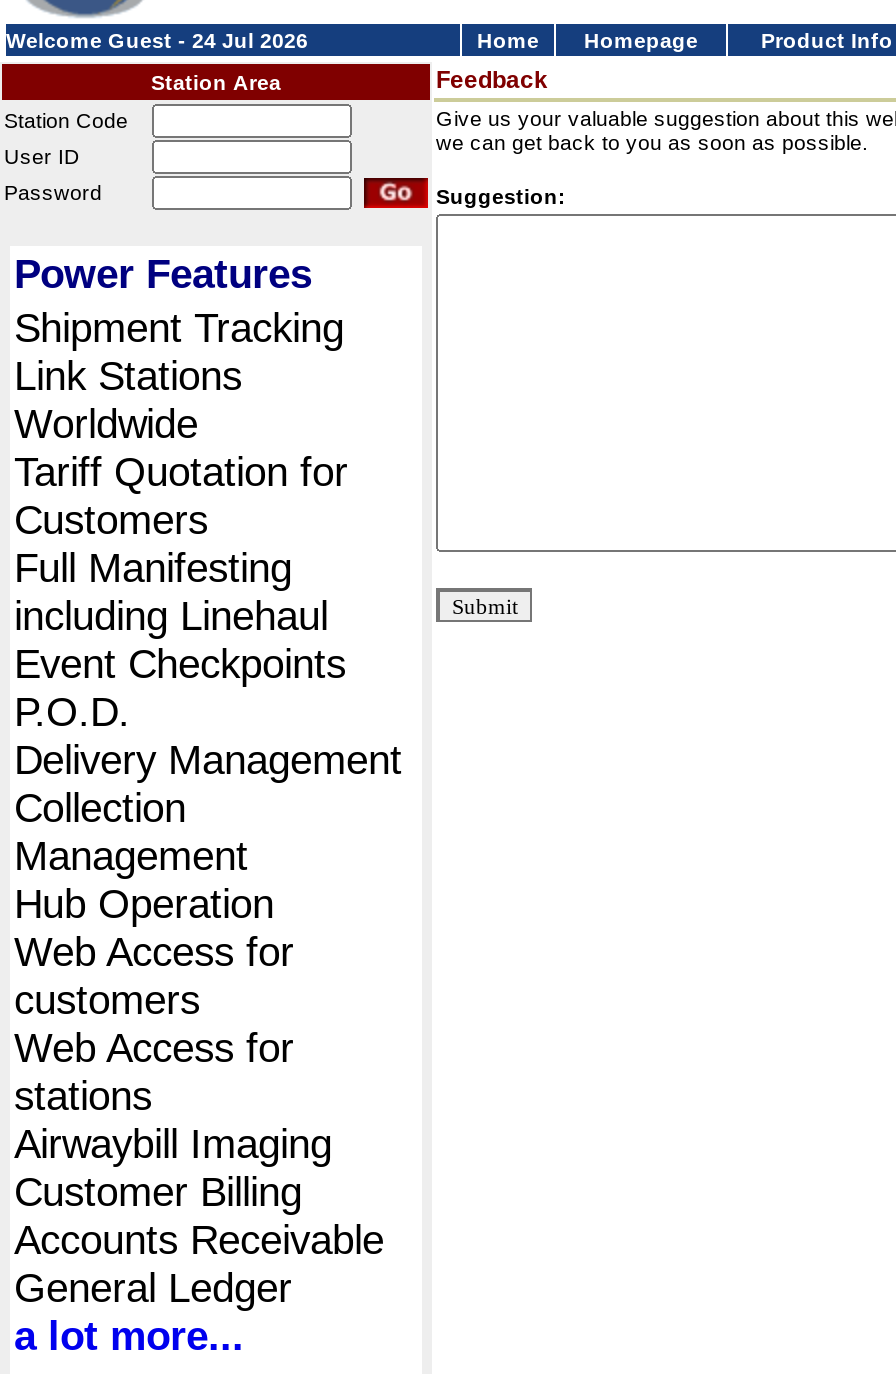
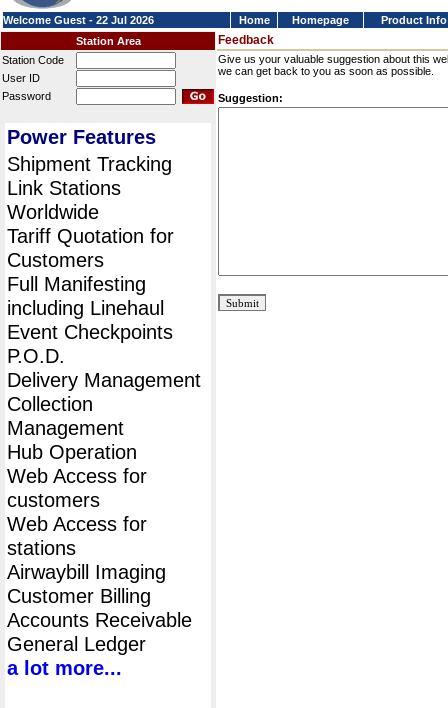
- Welcome Guest - 24 Jul 2026
+ Welcome Guest - 22 Jul 2026
